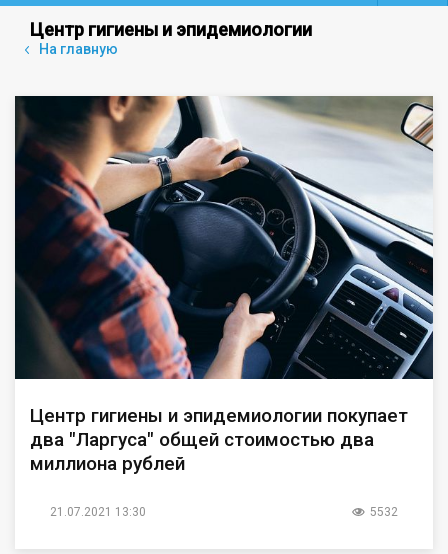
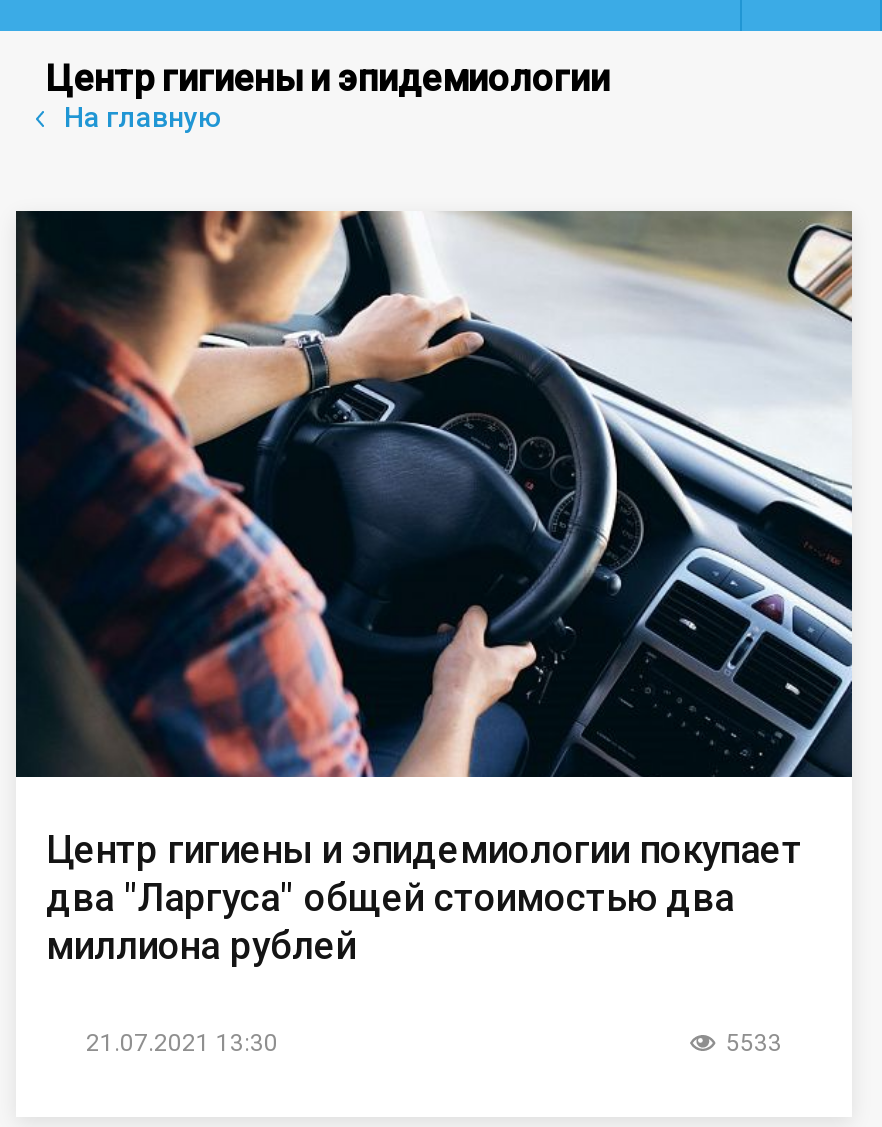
- 5532
+ 5533
